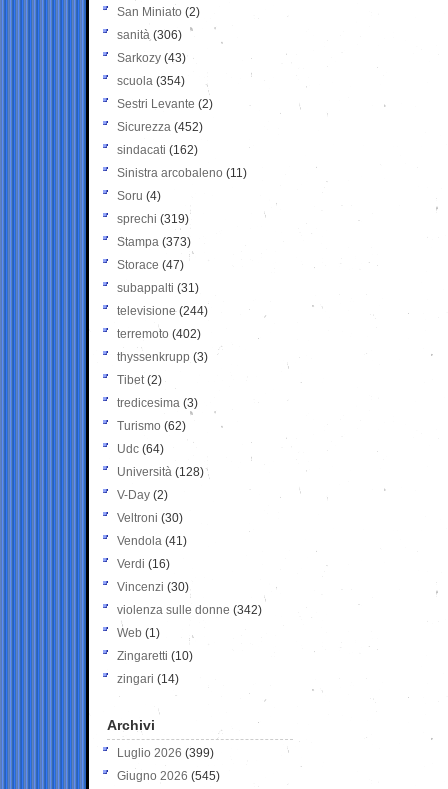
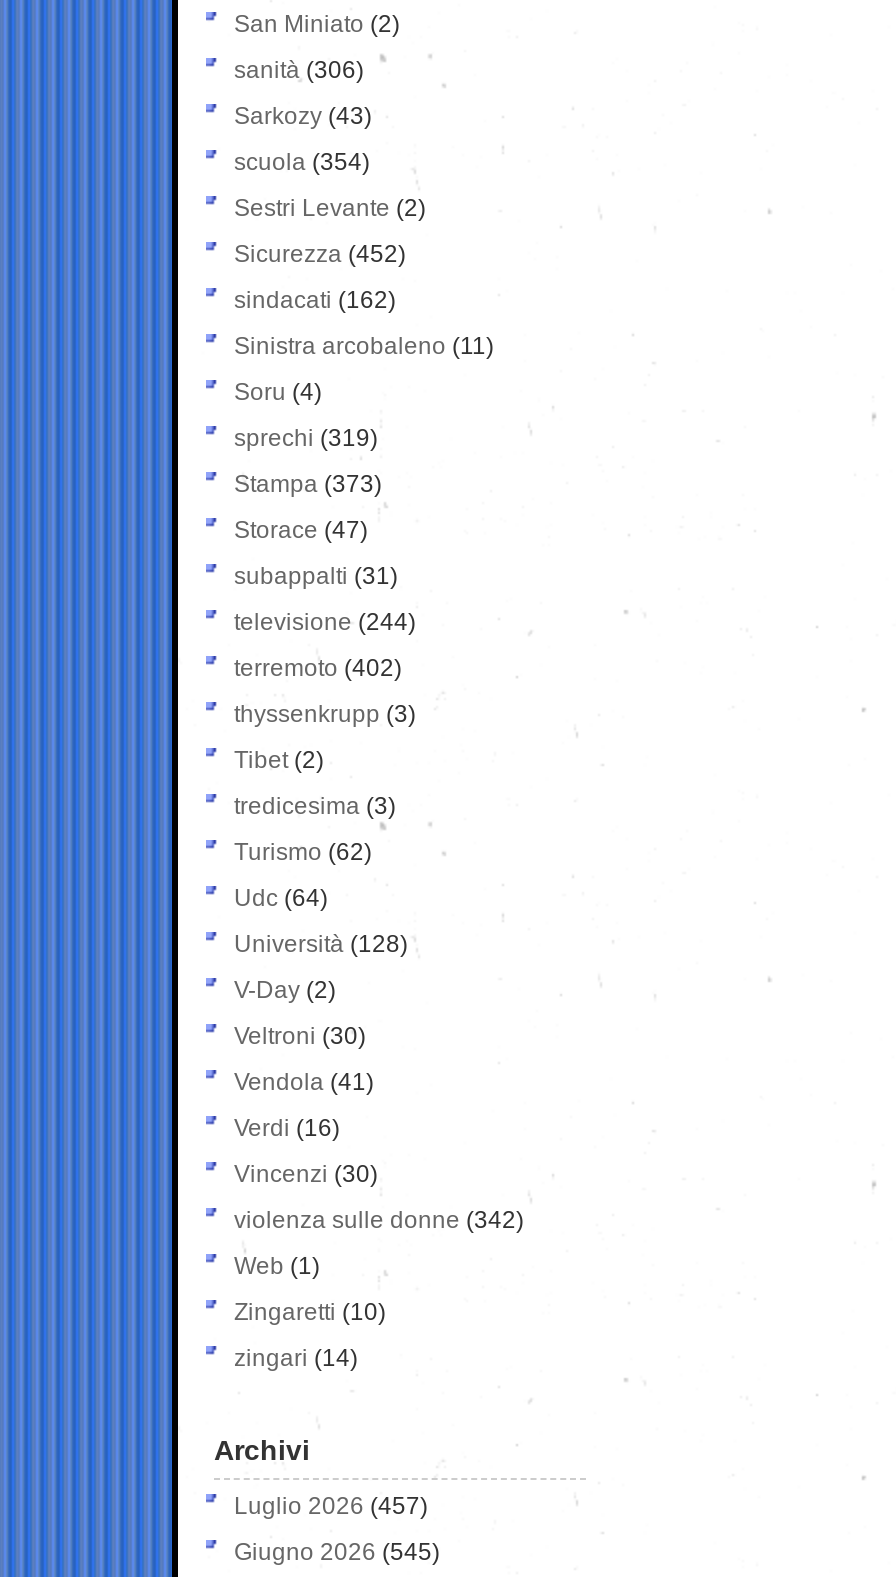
- Luglio 2026 (399)
+ Luglio 2026 (457)
